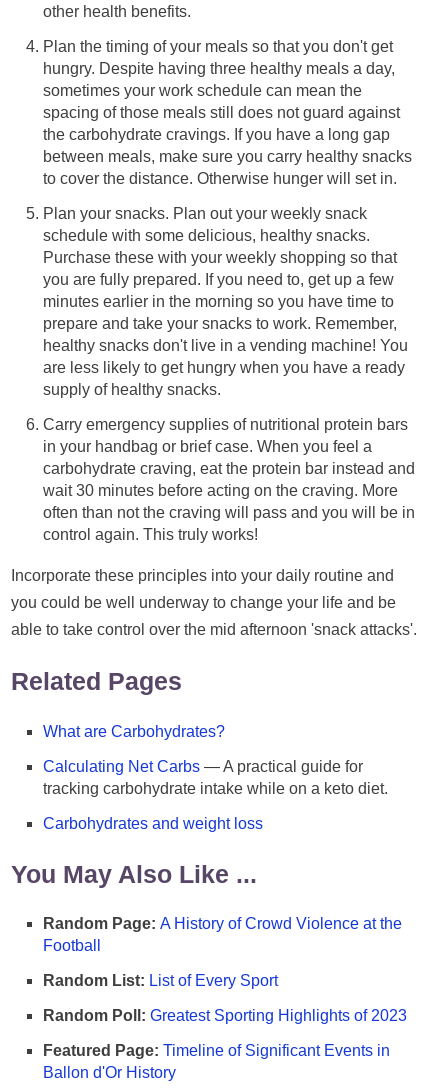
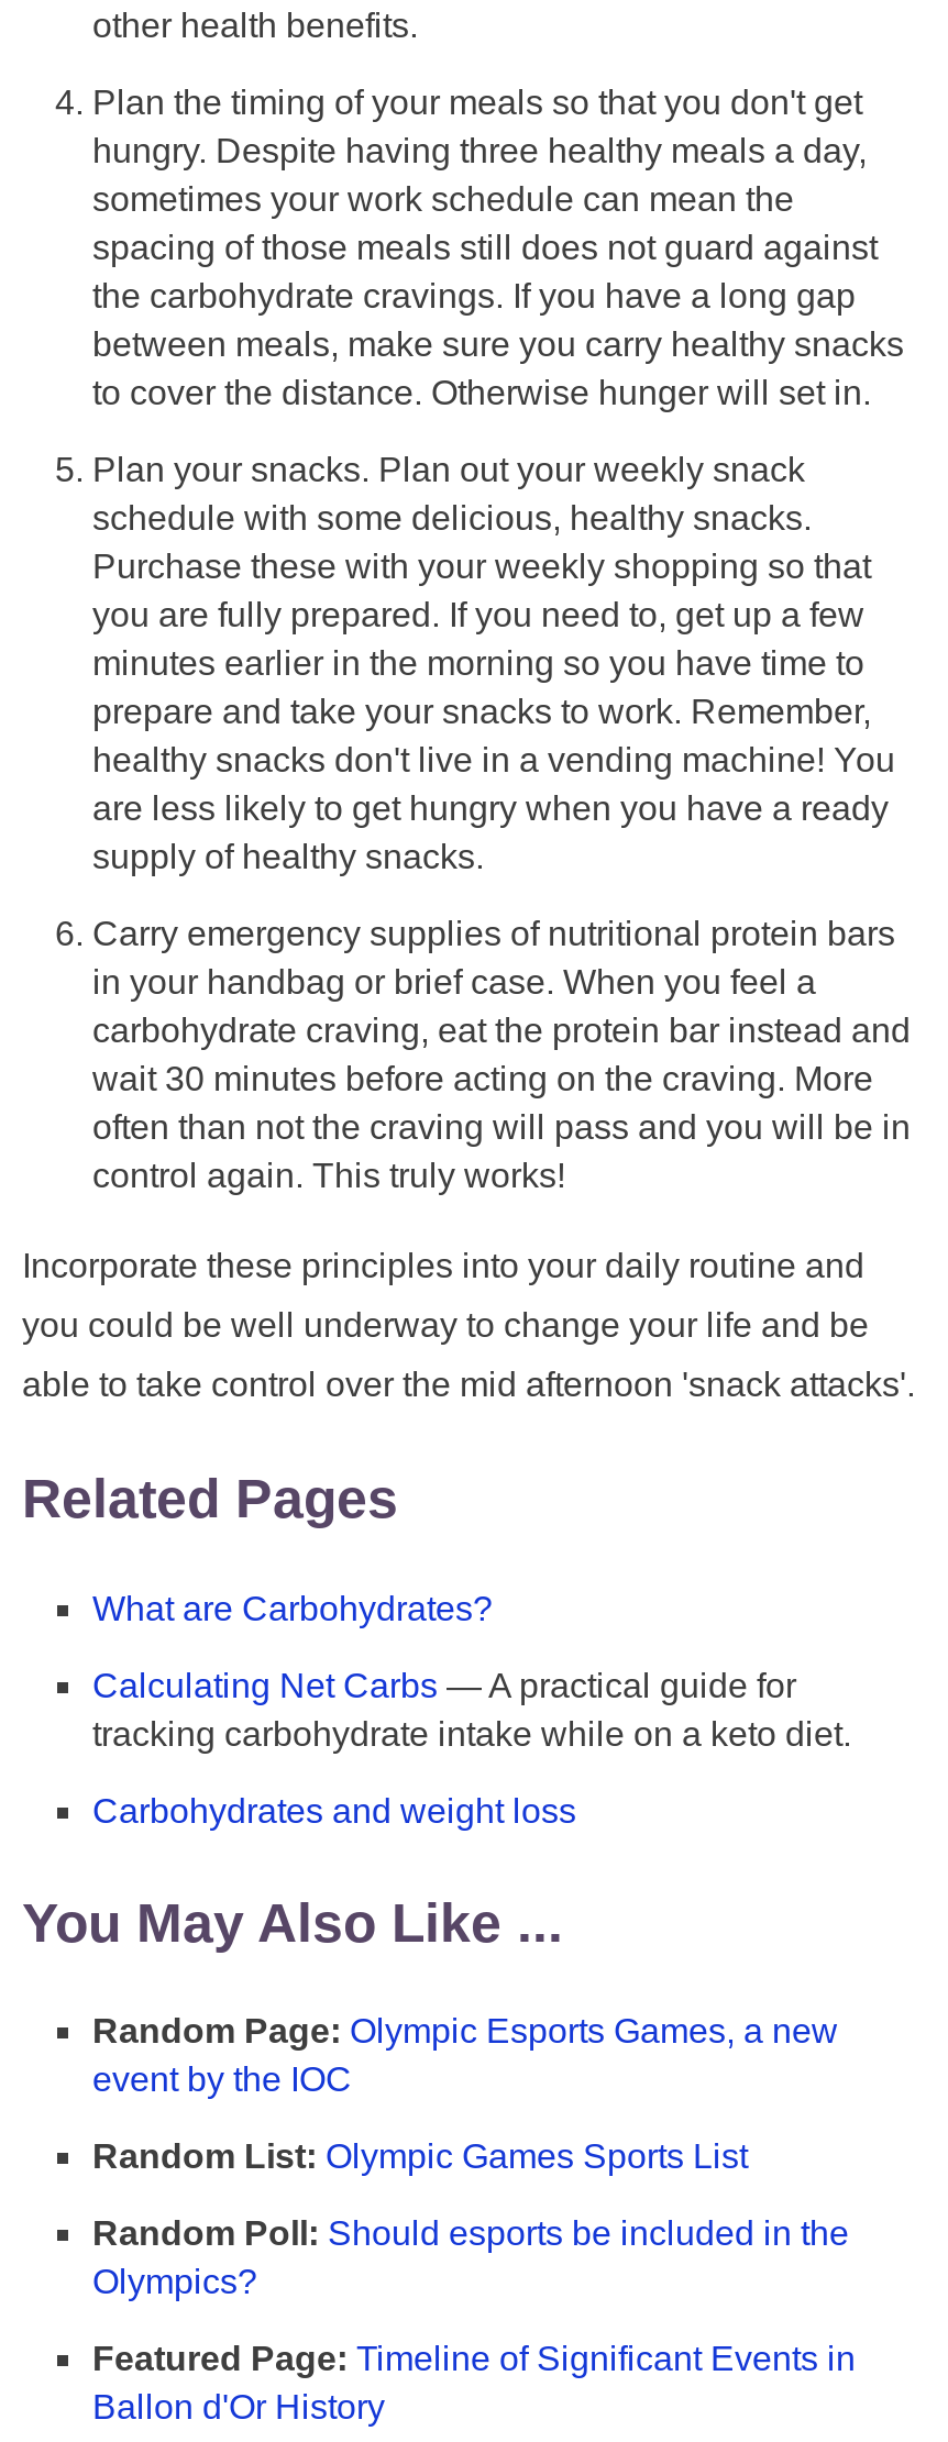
- Random Page: A History of Crowd Violence at the
- Football
+ Random Page: Olympic Esports Games, a new
+ event by the IOC

- Random List: List of Every Sport
+ Random List: Olympic Games Sports List

- Random Poll: Greatest Sporting Highlights of 2023
+ Random Poll: Should esports be included in the
+ Olympics?
